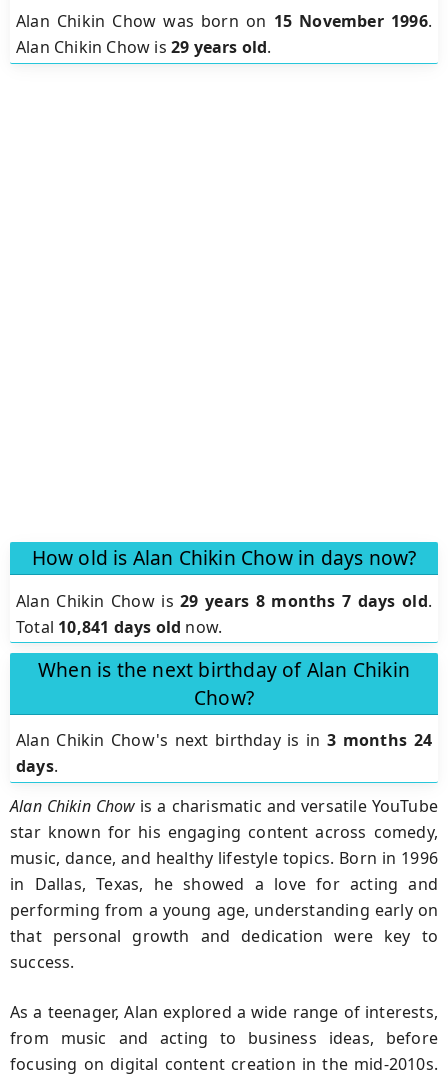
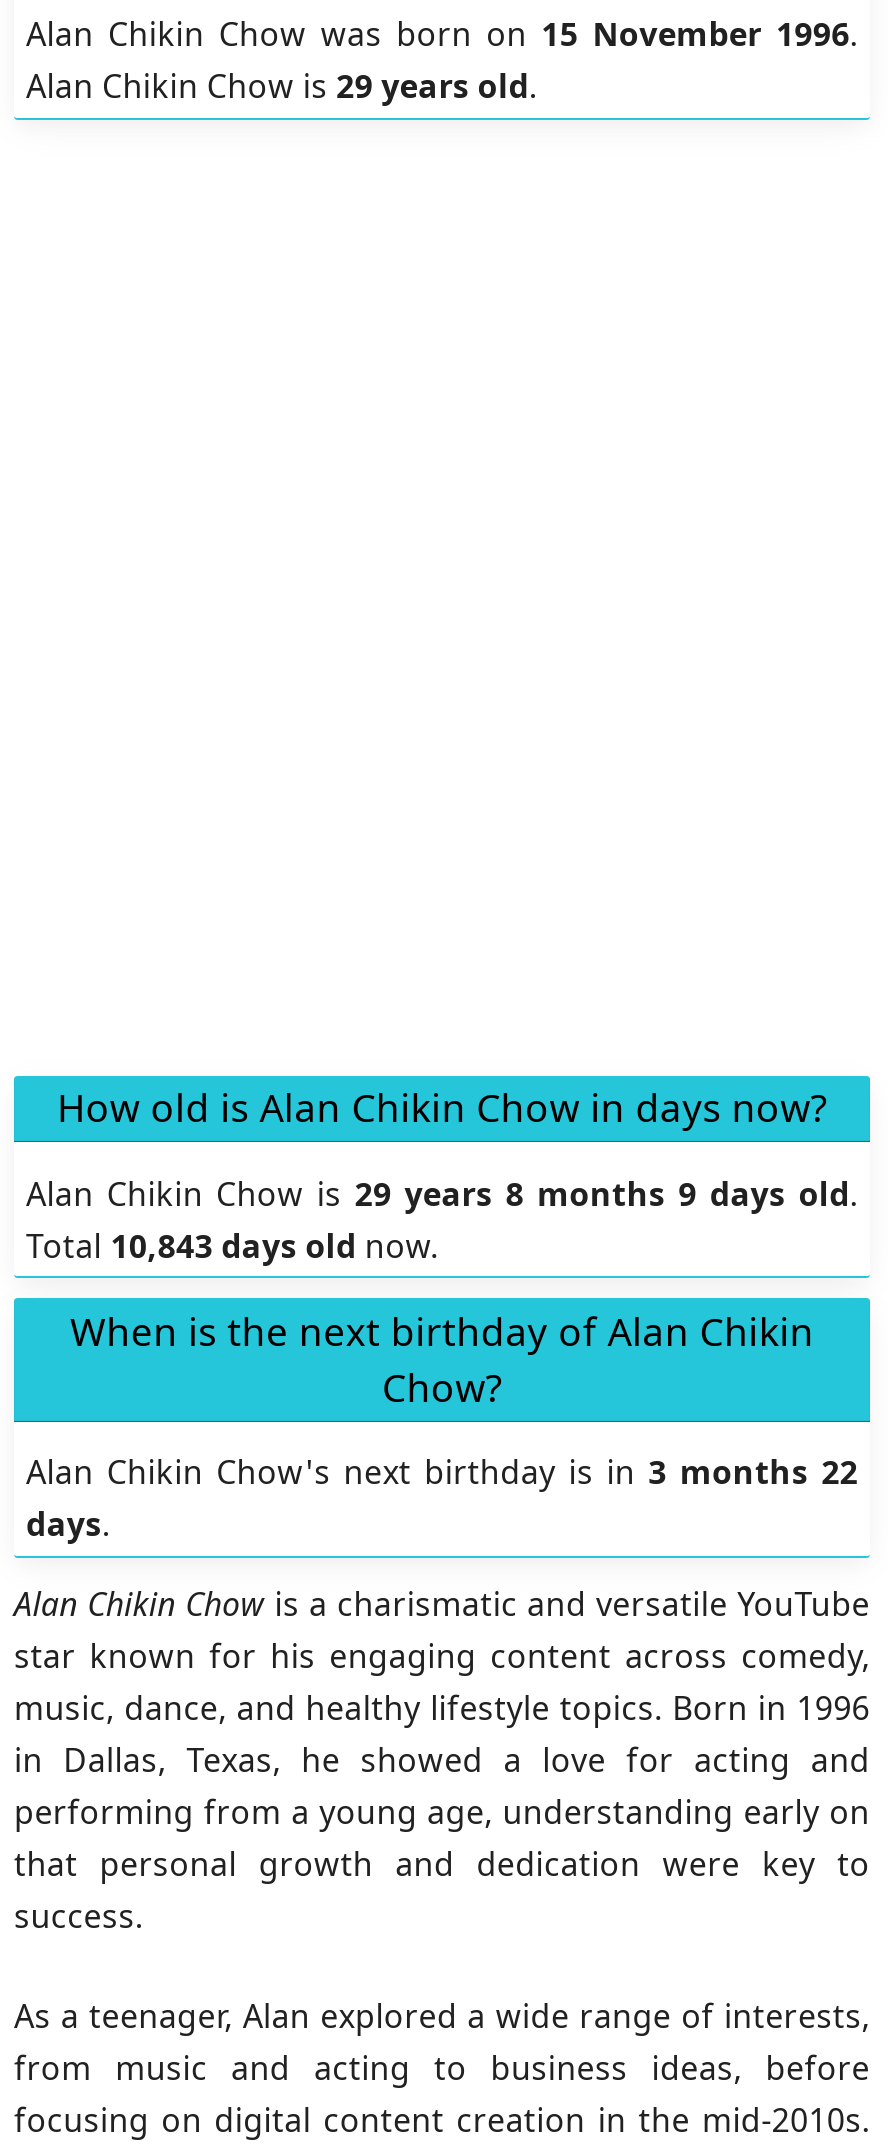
- Alan Chikin Chow is 29 years 8 months 7 days old.
+ Alan Chikin Chow is 29 years 8 months 9 days old.

- Total 10,841 days old now.
+ Total 10,843 days old now.

- Alan Chikin Chow's next birthday is in 3 months 24
+ Alan Chikin Chow's next birthday is in 3 months 22
